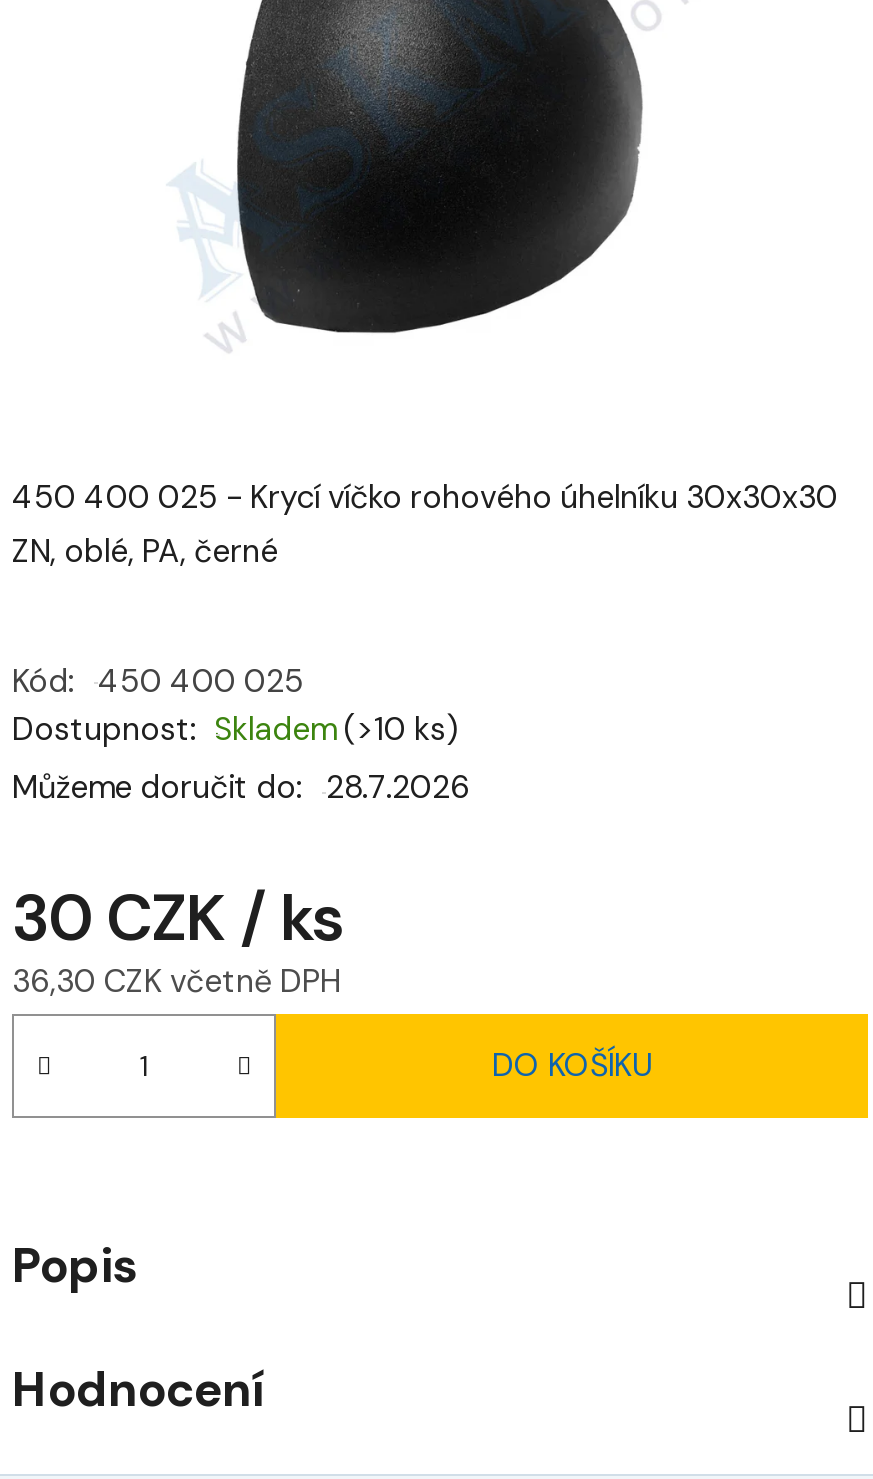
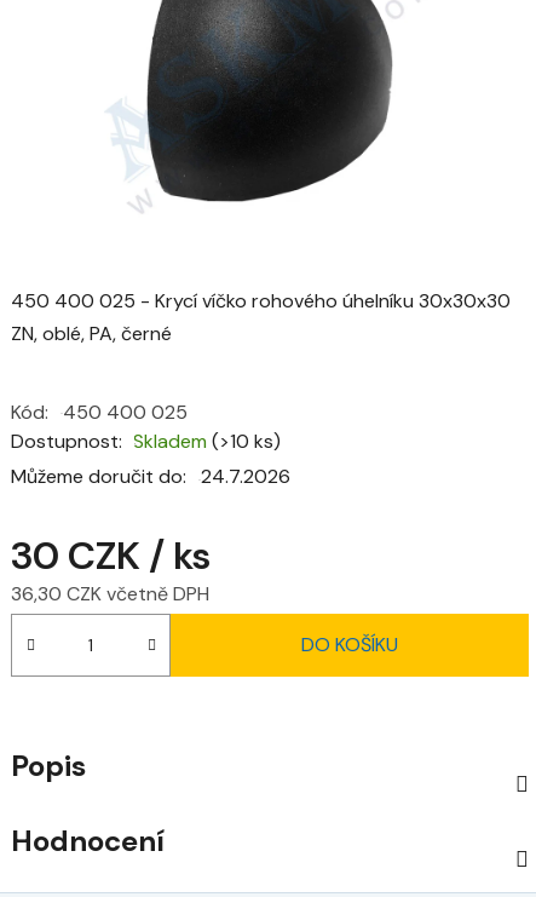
- Můžeme doručit do: 28.7.2026
+ Můžeme doručit do: 24.7.2026
